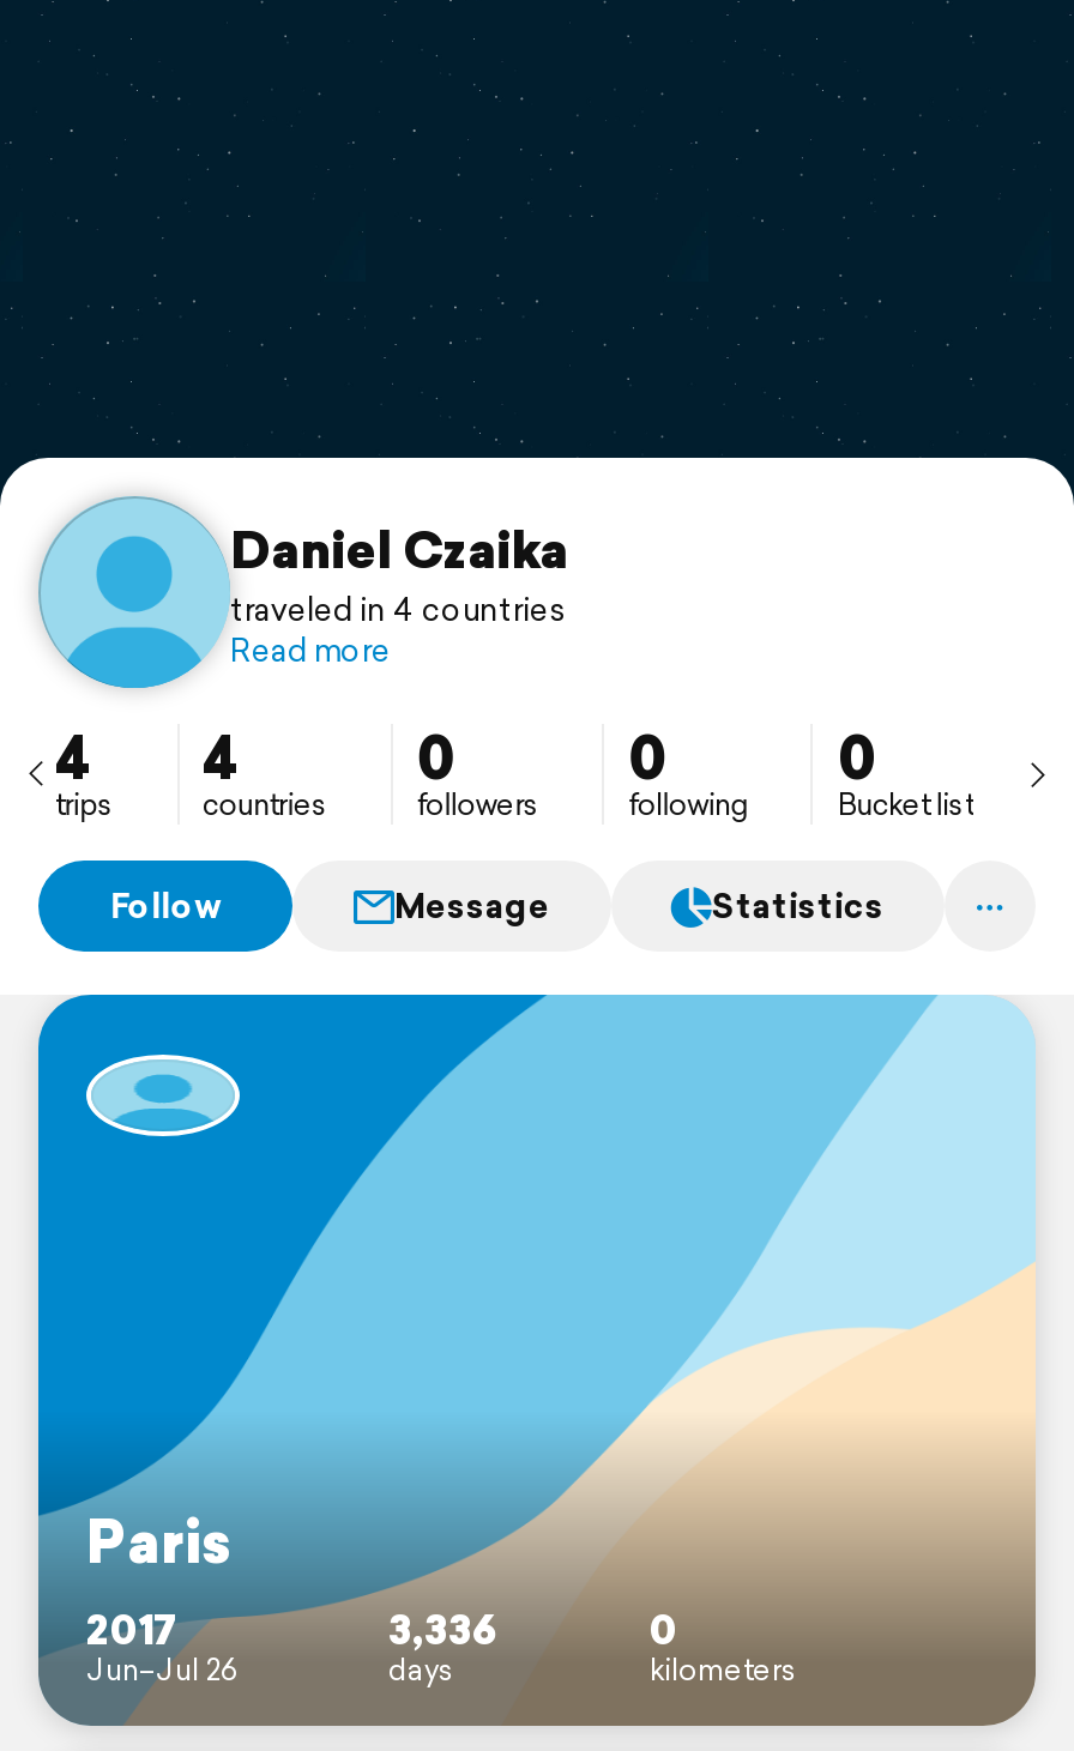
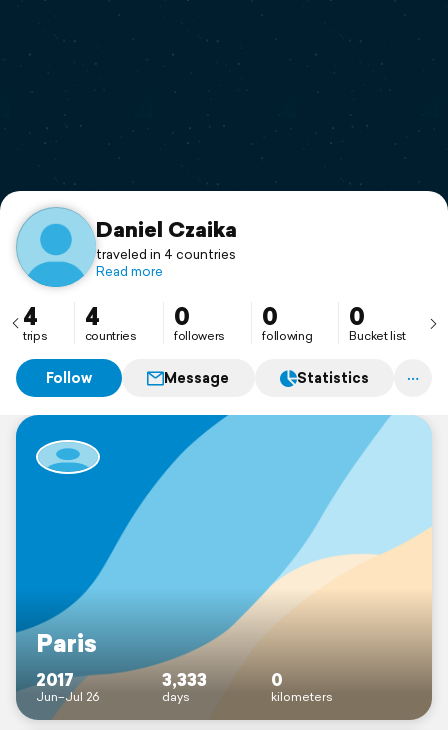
- 3,336
+ 3,333
